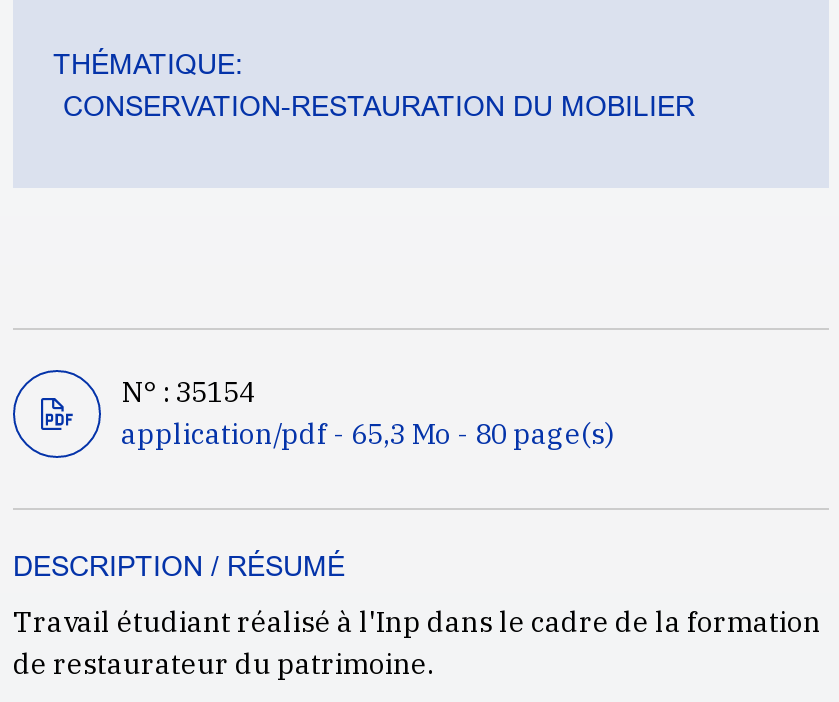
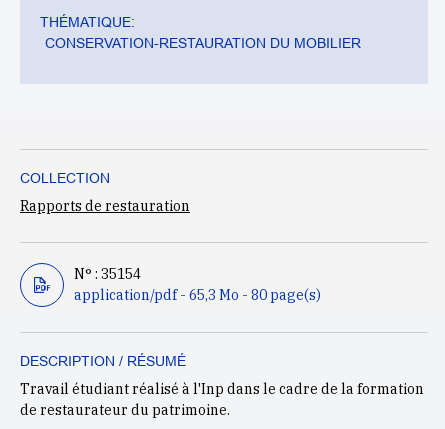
+ COLLECTION
+ Rapports de restauration
